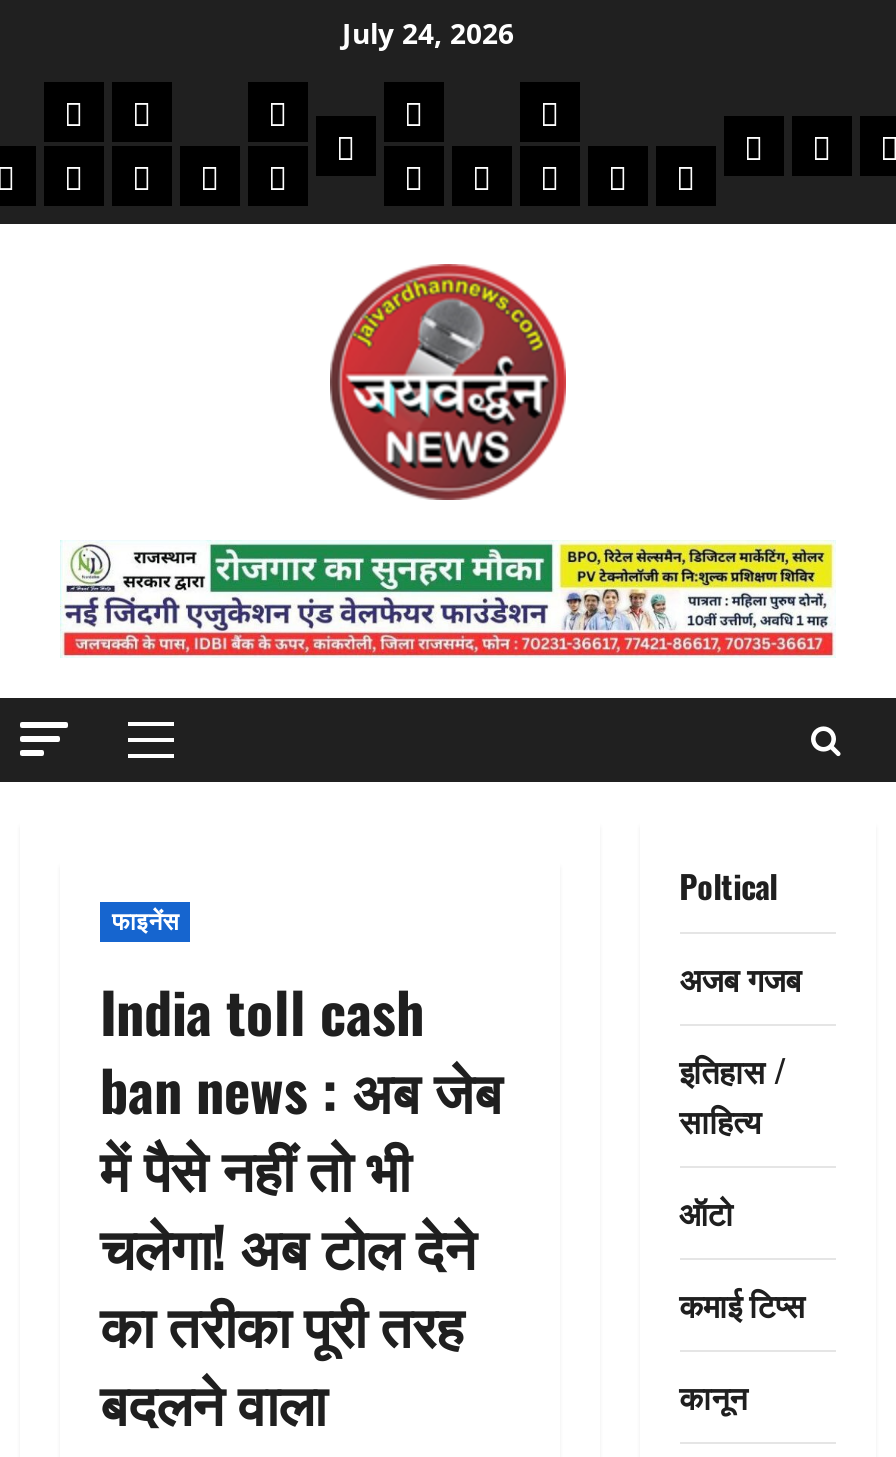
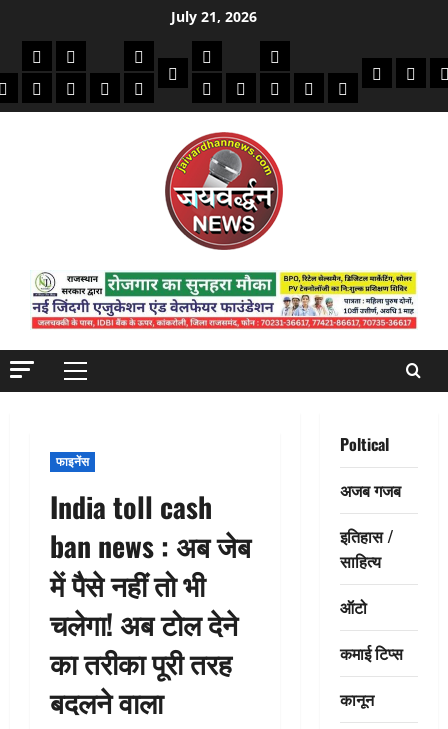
- July 24, 2026
+ July 21, 2026
